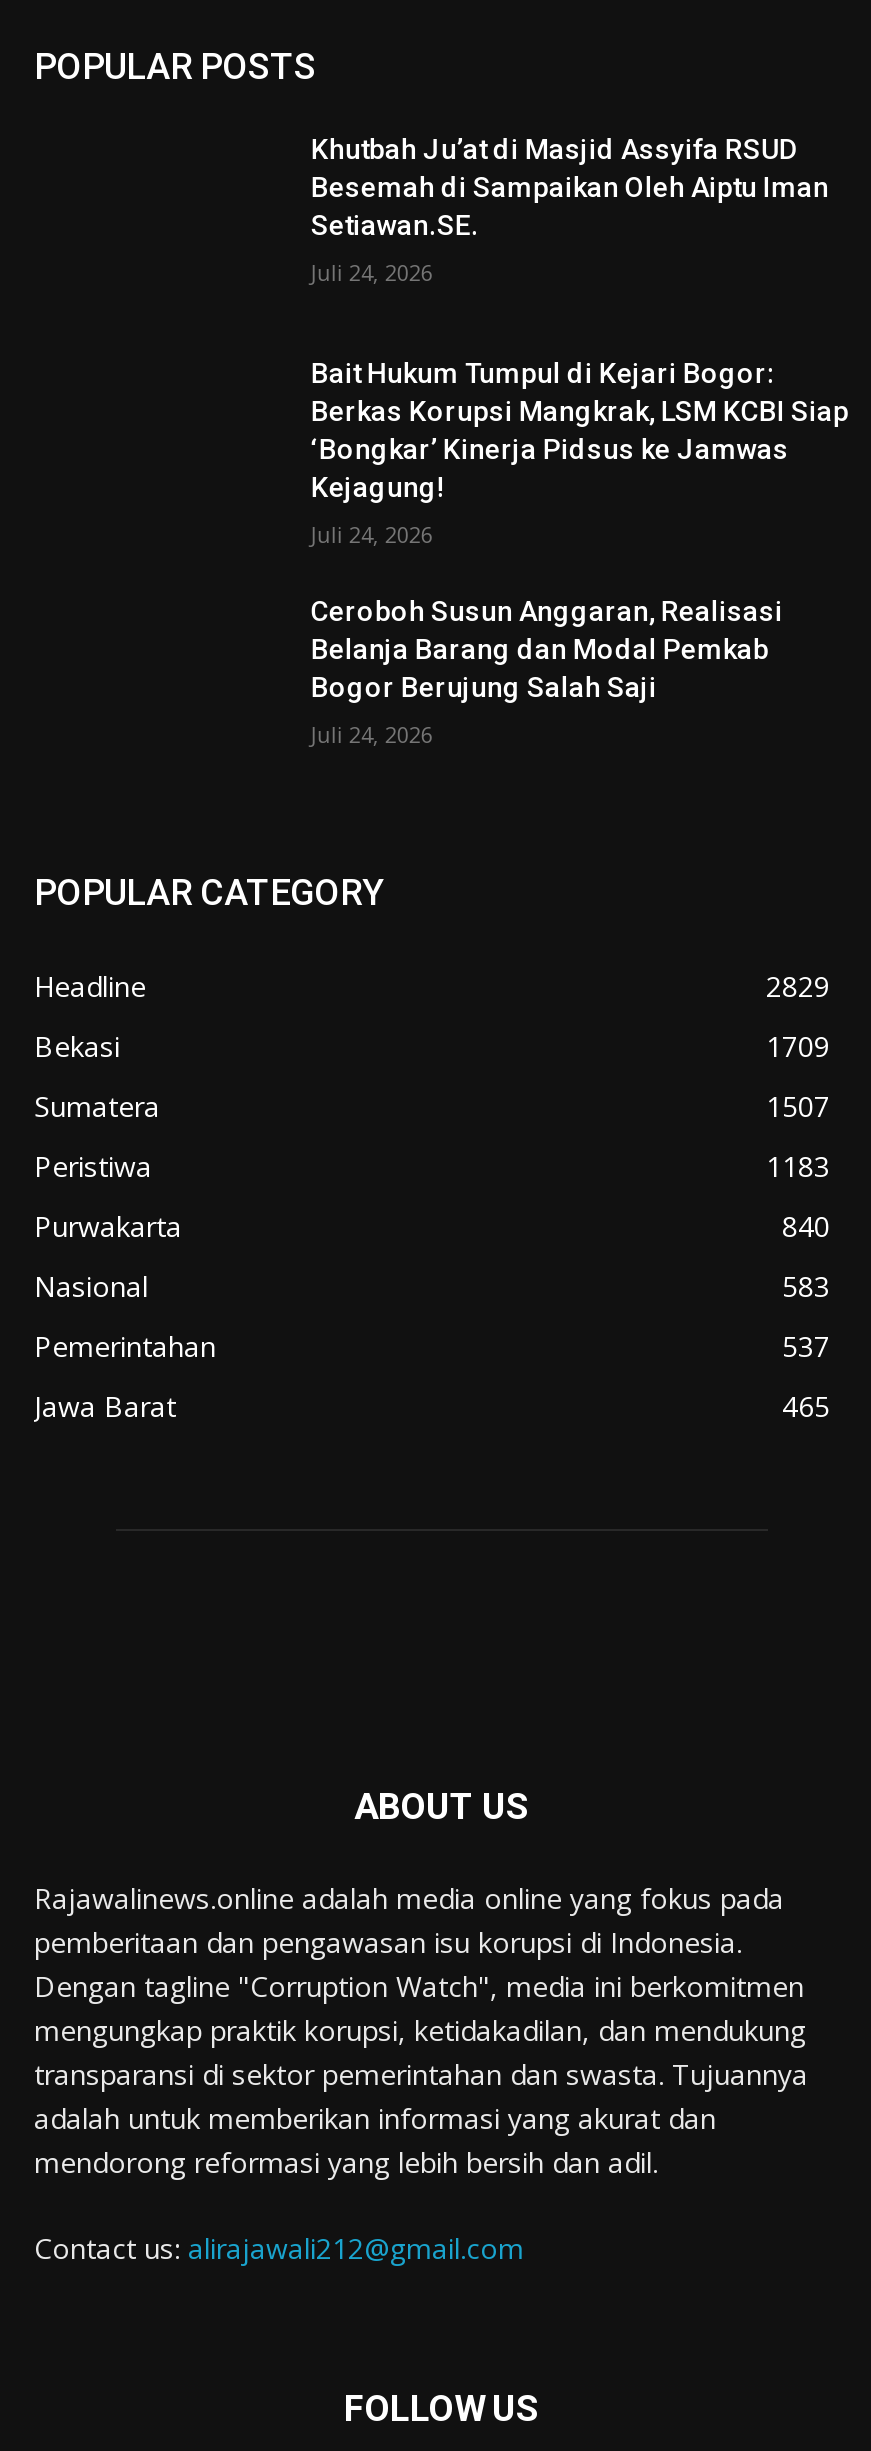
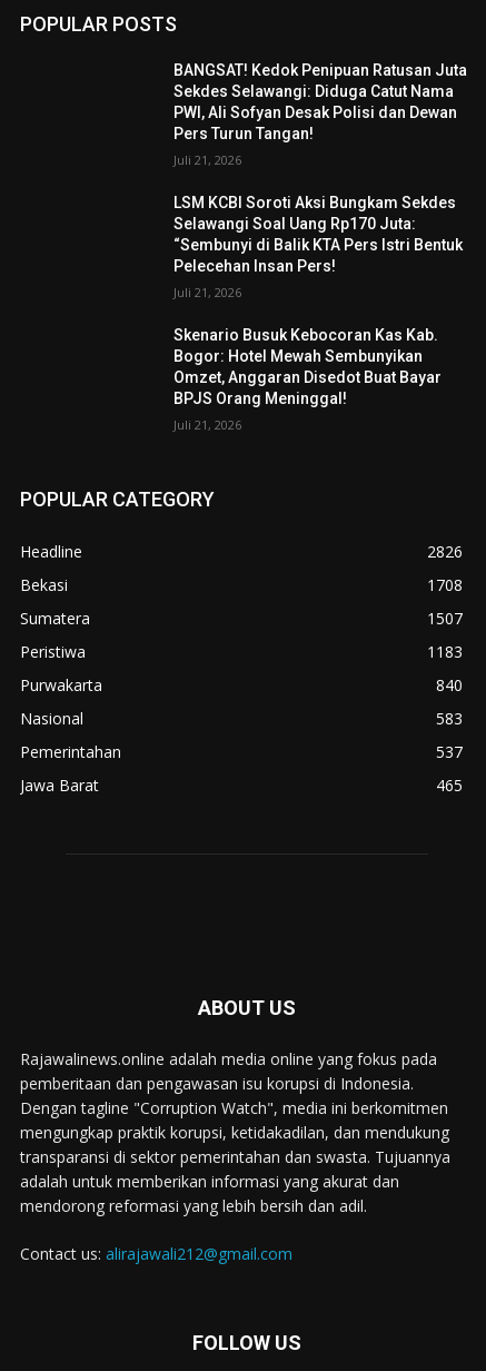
- Khutbah Ju’at di Masjid Assyifa RSUD
- Besemah di Sampaikan Oleh Aiptu Iman
- Setiawan.SE.
+ BANGSAT! Kedok Penipuan Ratusan Juta
+ Sekdes Selawangi: Diduga Catut Nama
+ PWI, Ali Sofyan Desak Polisi dan Dewan
+ Pers Turun Tangan!

- Juli 24, 2026
+ Juli 21, 2026

- Bait Hukum Tumpul di Kejari Bogor:
- Berkas Korupsi Mangkrak, LSM KCBI Siap
- ‘Bongkar’ Kinerja Pidsus ke Jamwas
- Kejagung!
+ LSM KCBI Soroti Aksi Bungkam Sekdes
+ Selawangi Soal Uang Rp170 Juta:
+ “Sembunyi di Balik KTA Pers Istri Bentuk
+ Pelecehan Insan Pers!

- Juli 24, 2026
+ Juli 21, 2026

- Ceroboh Susun Anggaran, Realisasi
- Belanja Barang dan Modal Pemkab
- Bogor Berujung Salah Saji
+ Skenario Busuk Kebocoran Kas Kab.
+ Bogor: Hotel Mewah Sembunyikan
+ Omzet, Anggaran Disedot Buat Bayar
+ BPJS Orang Meninggal!

- Juli 24, 2026
+ Juli 21, 2026

- 2829
+ 2826

- 1709
+ 1708
